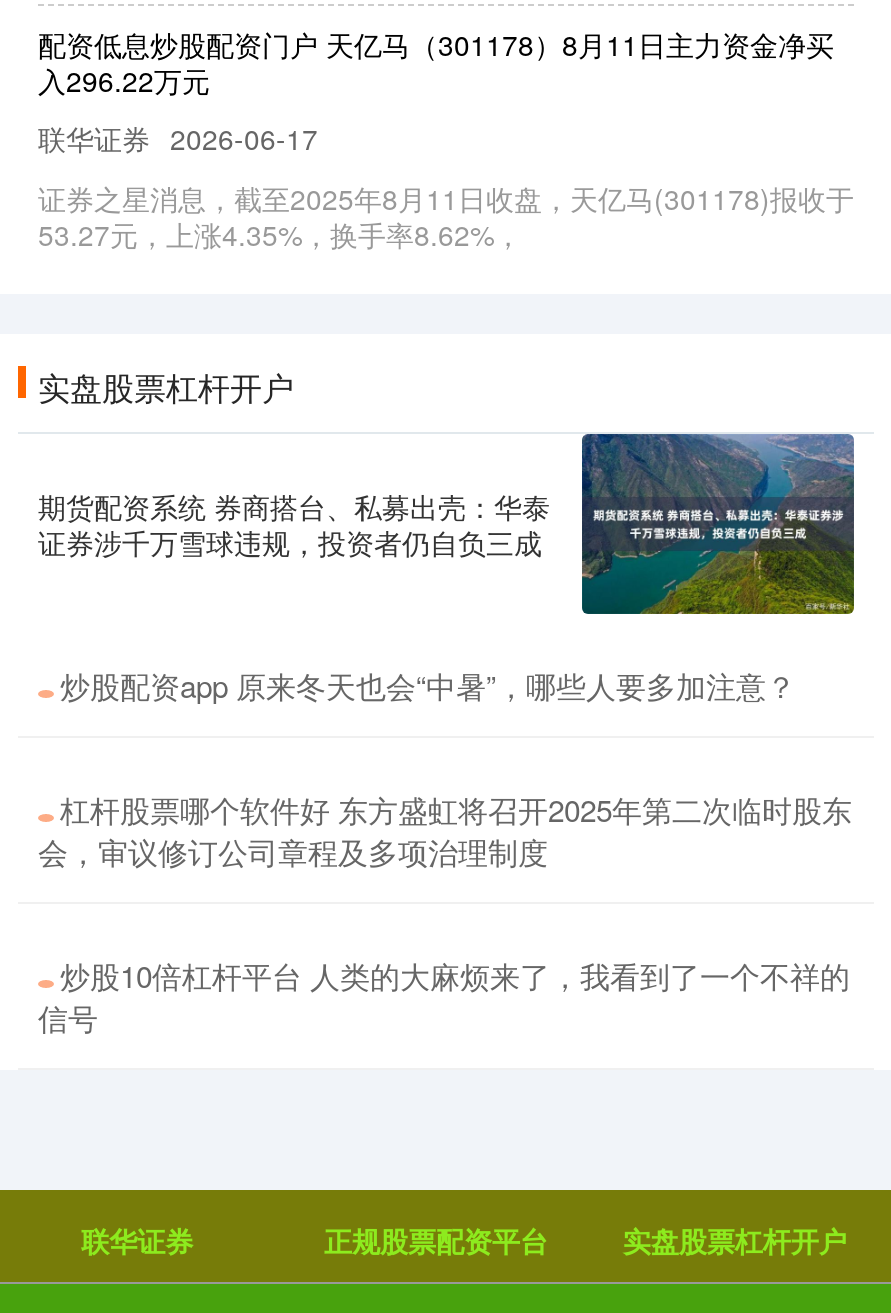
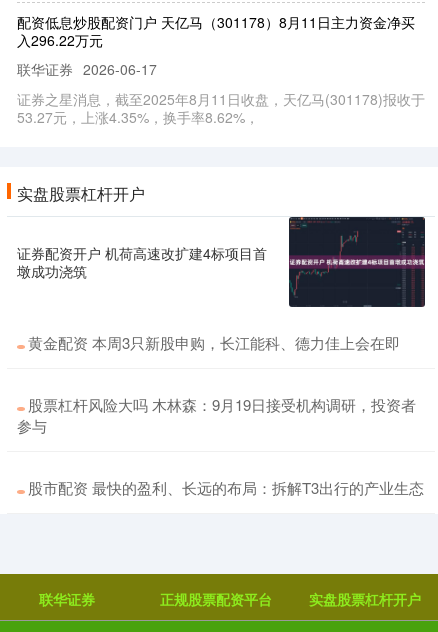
- [image]
- 期货配资系统 券商搭台、私募出壳：华泰
- 证券涉千万雪球违规，投资者仍自负三成
+ [image]
+ 证券配资开户 机荷高速改扩建4标项目首
+ 墩成功浇筑

- 炒股配资app 原来冬天也会“中暑”，哪些人要多加注意？
+ 黄金配资 本周3只新股申购，长江能科、德力佳上会在即

- 杠杆股票哪个软件好 东方盛虹将召开2025年第二次临时股东
- 会，审议修订公司章程及多项治理制度
+ 股票杠杆风险大吗 木林森：9月19日接受机构调研，投资者
+ 参与

- 炒股10倍杠杆平台 人类的大麻烦来了，我看到了一个不祥的
- 信号
+ 股市配资 最快的盈利、长远的布局：拆解T3出行的产业生态
